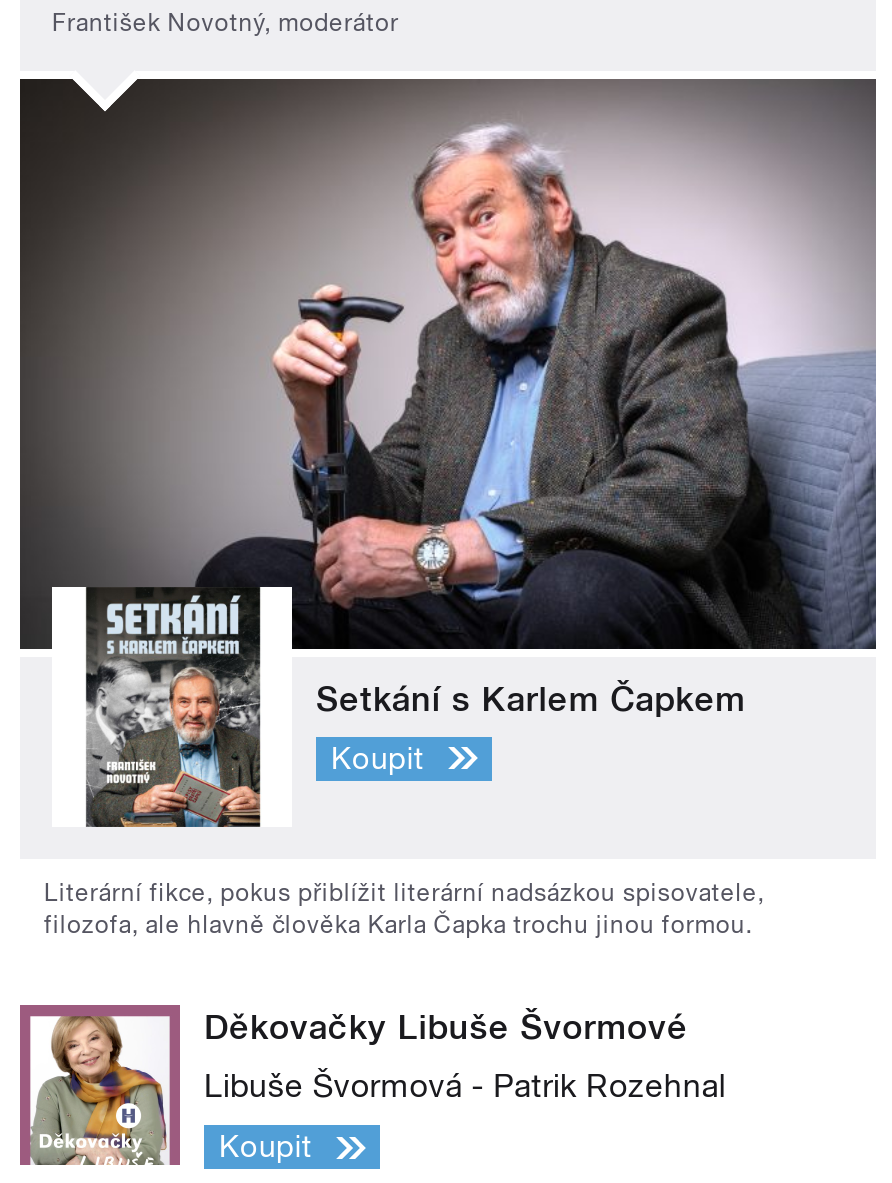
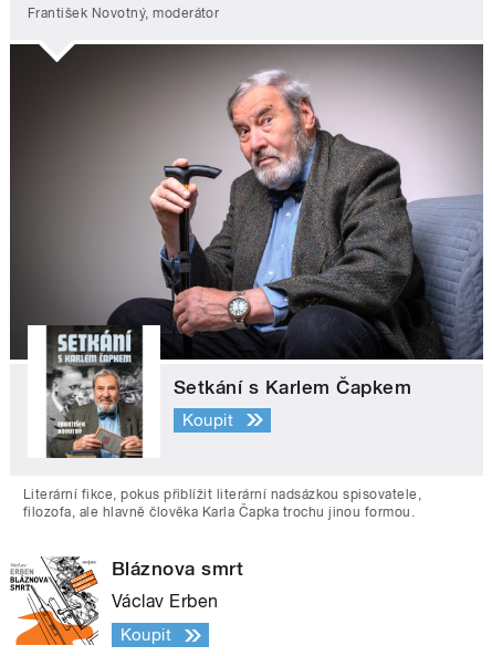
- [image]
- Děkovačky Libuše Švormové
+ [image]
+ Bláznova smrt

- Libuše Švormová - Patrik Rozehnal
+ Václav Erben
